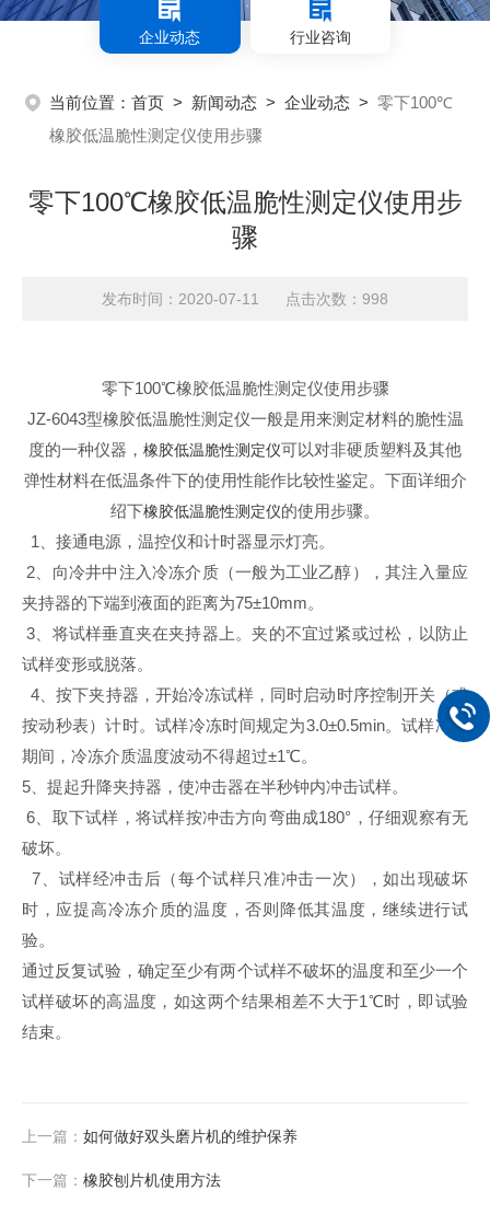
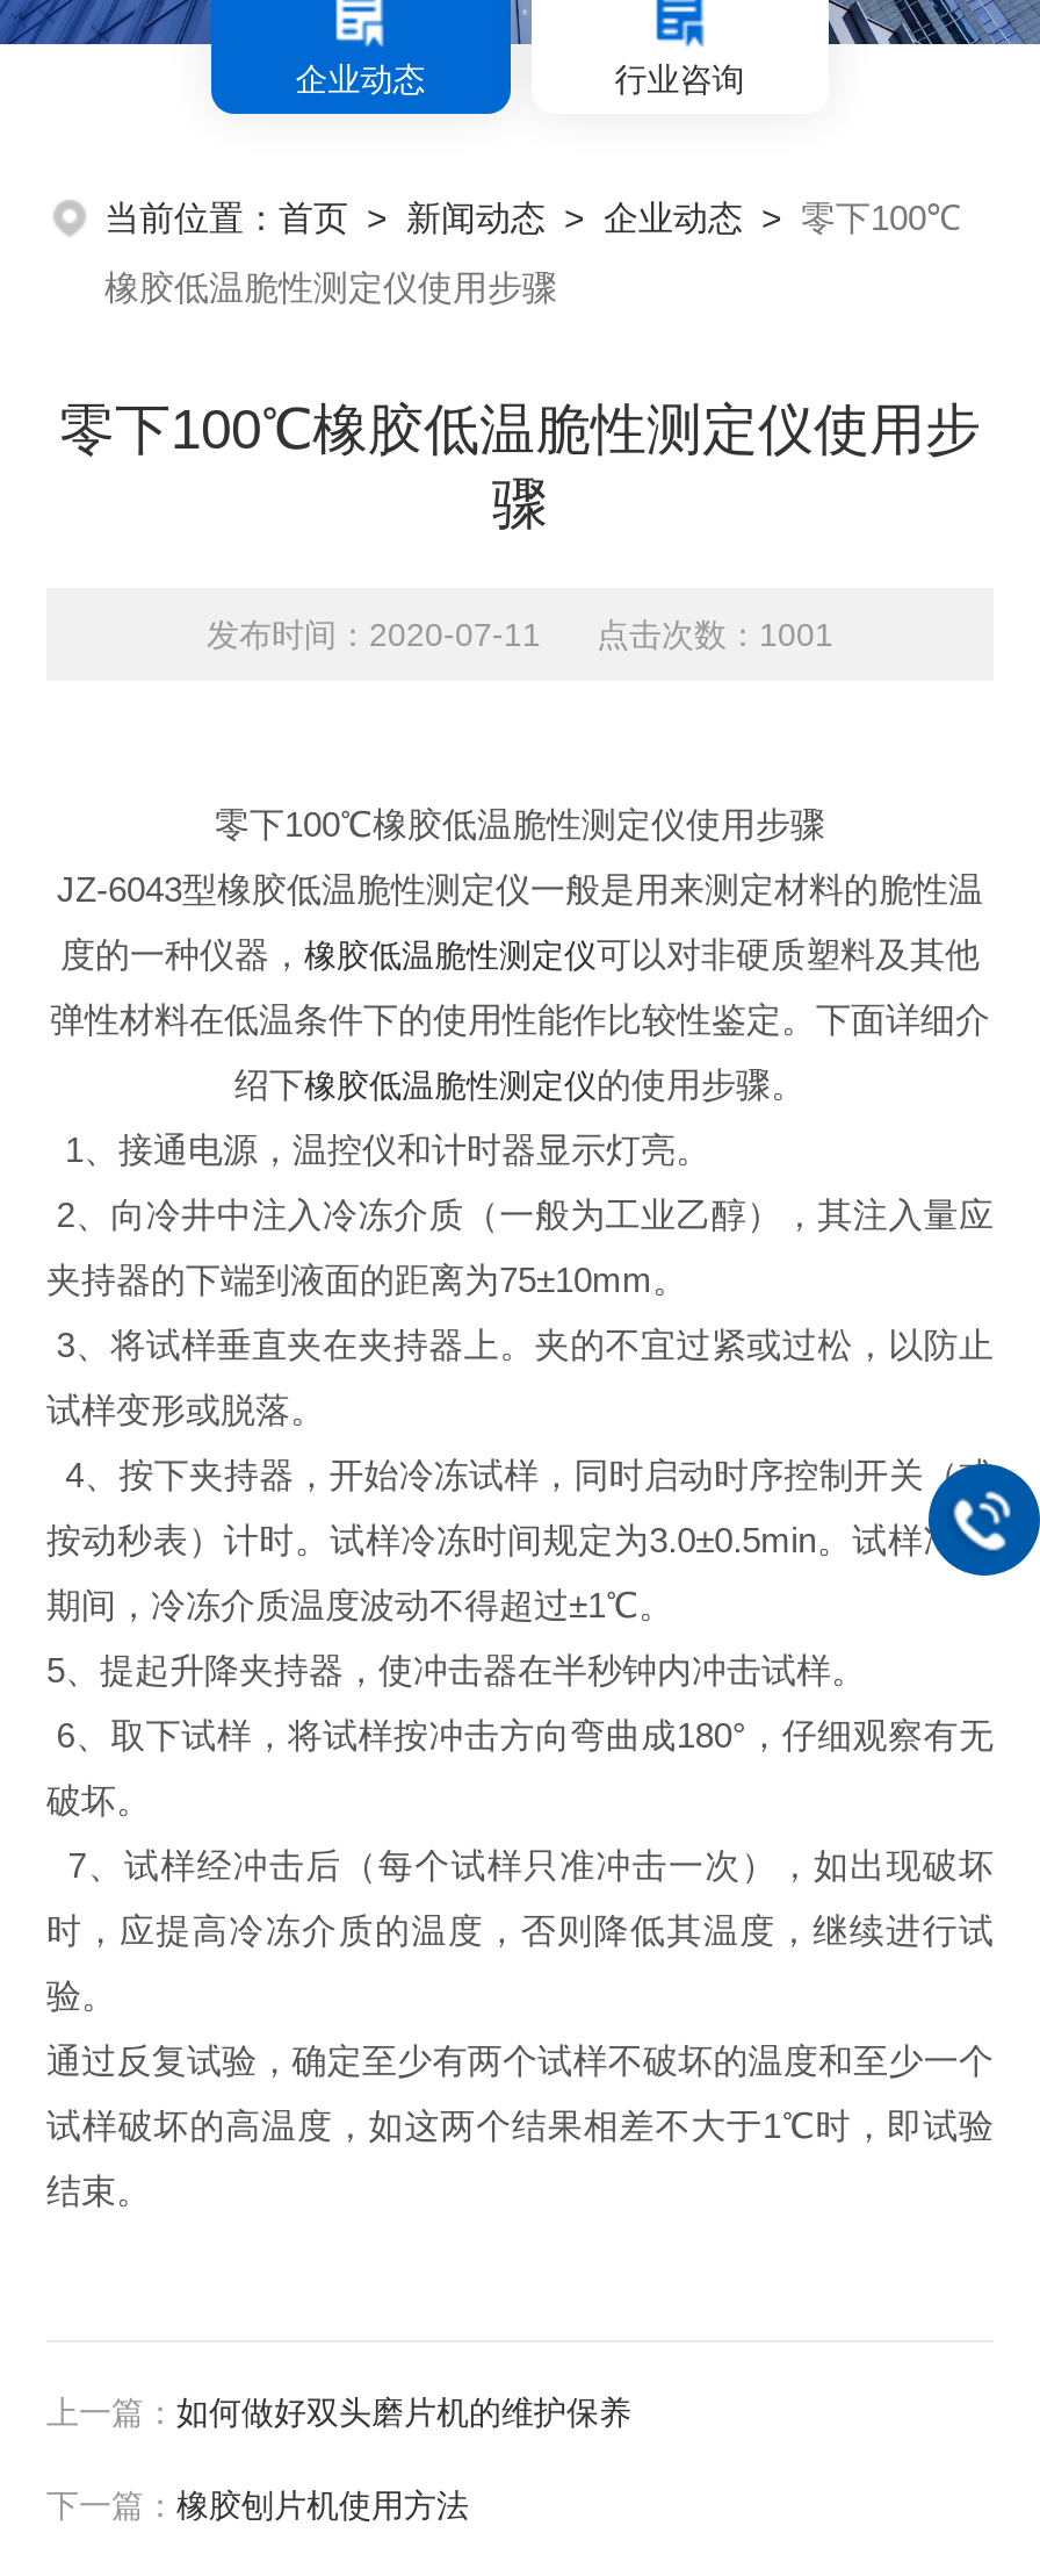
- 发布时间：2020-07-11 点击次数：998
+ 发布时间：2020-07-11 点击次数：1001
